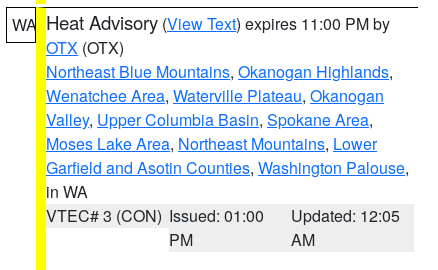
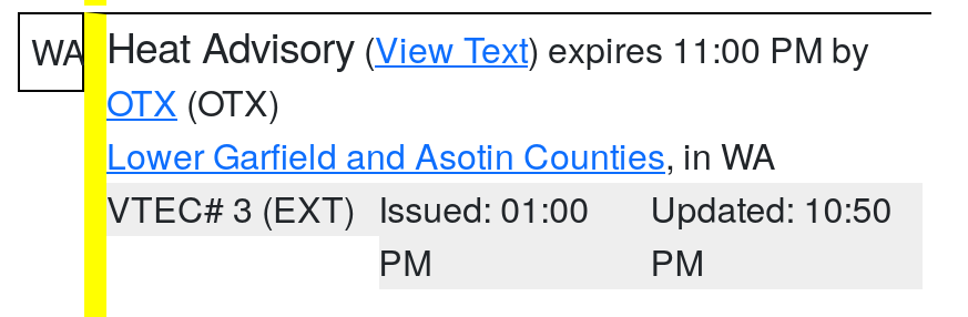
- Northeast Blue Mountains, Okanogan Highlands,
- Wenatchee Area, Waterville Plateau, Okanogan
- Valley, Upper Columbia Basin, Spokane Area,
- Moses Lake Area, Northeast Mountains, Lower
- Garfield and Asotin Counties, Washington Palouse,
- in WA
- VTEC# 3 (CON) Issued: 01:00
+ Lower Garfield and Asotin Counties, in WA
+ VTEC# 3 (EXT) Issued: 01:00

- Updated: 12:05
- AM
+ Updated: 10:50
+ PM
